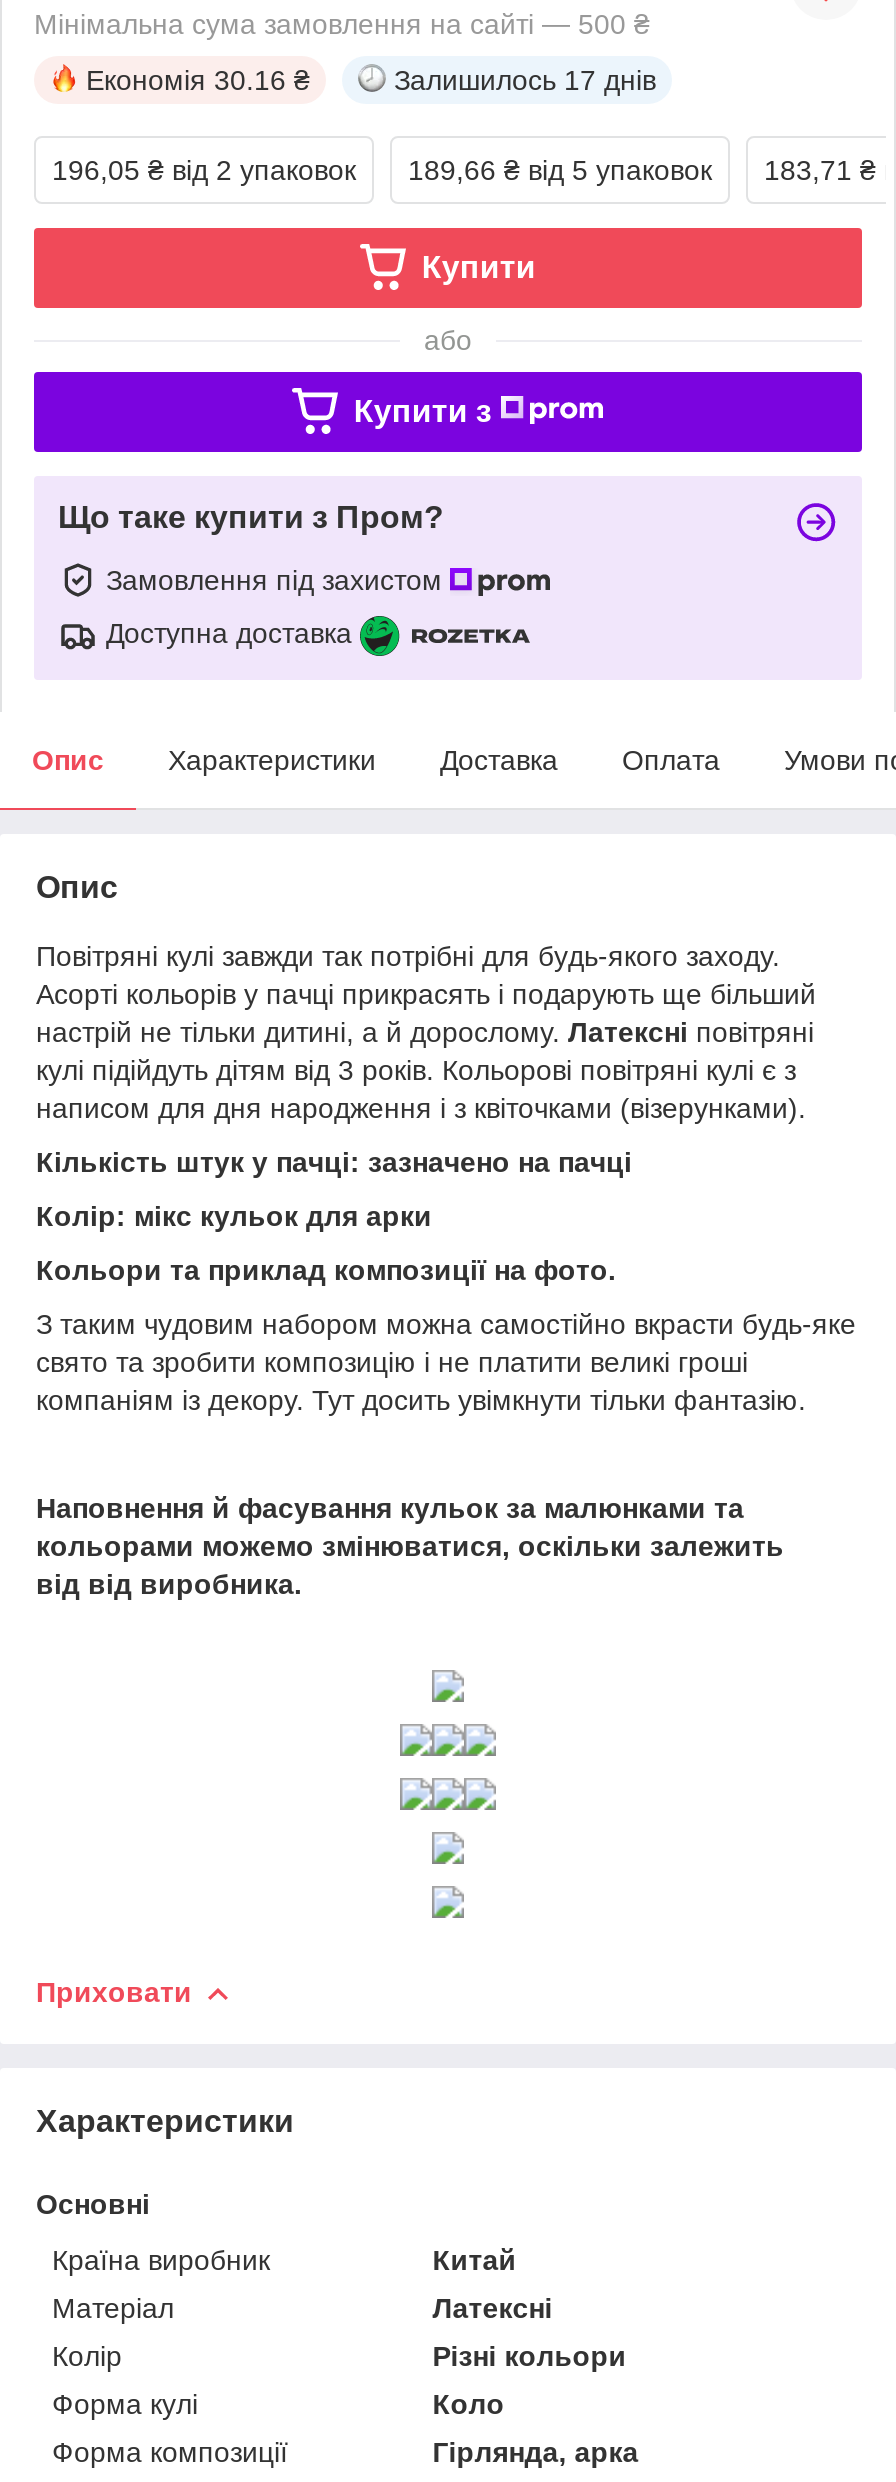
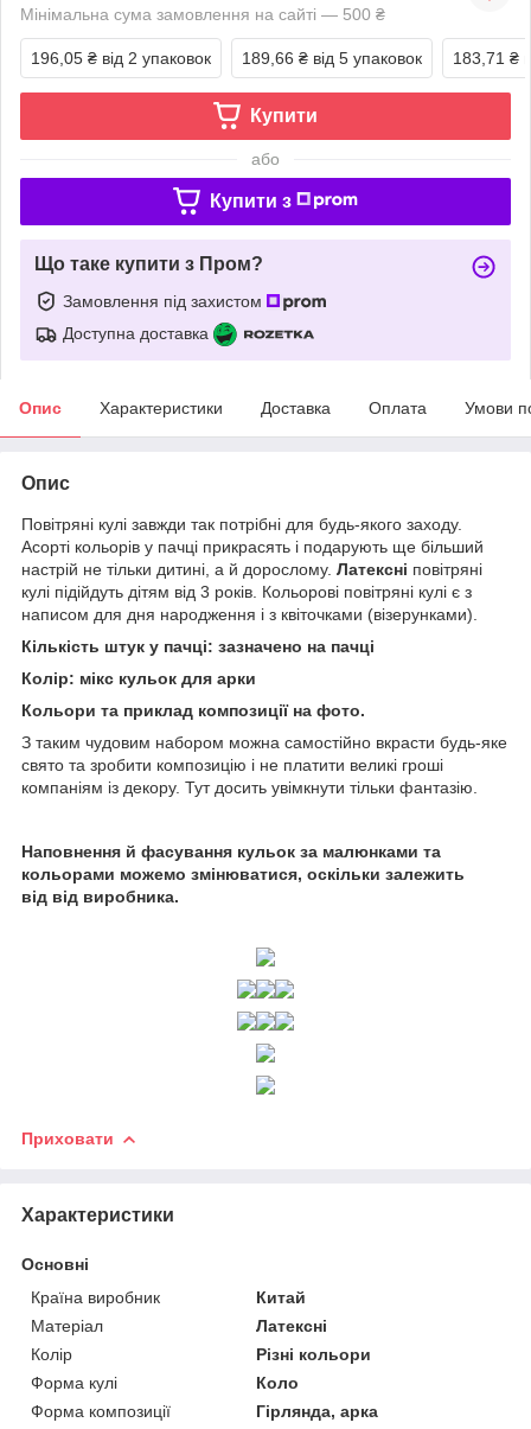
- Економія 30.16 ₴
- Залишилось 17 днів
